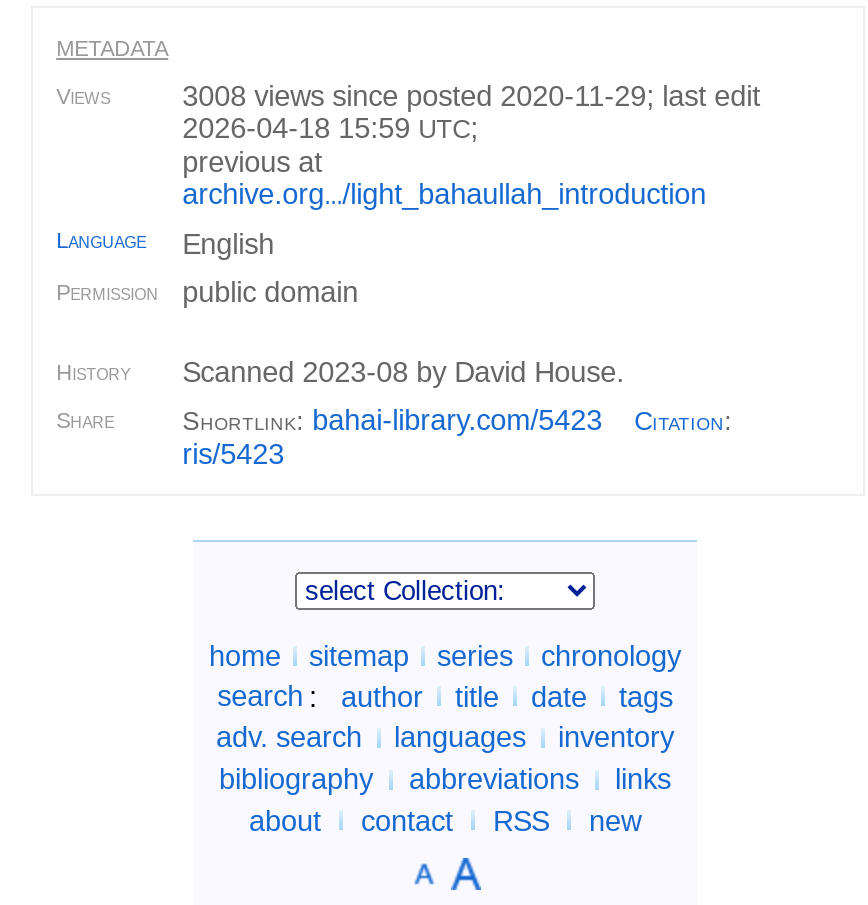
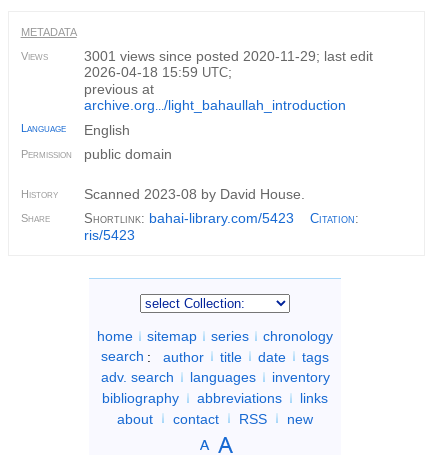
- 3008 views since posted 2020-11-29; last edit
+ 3001 views since posted 2020-11-29; last edit
